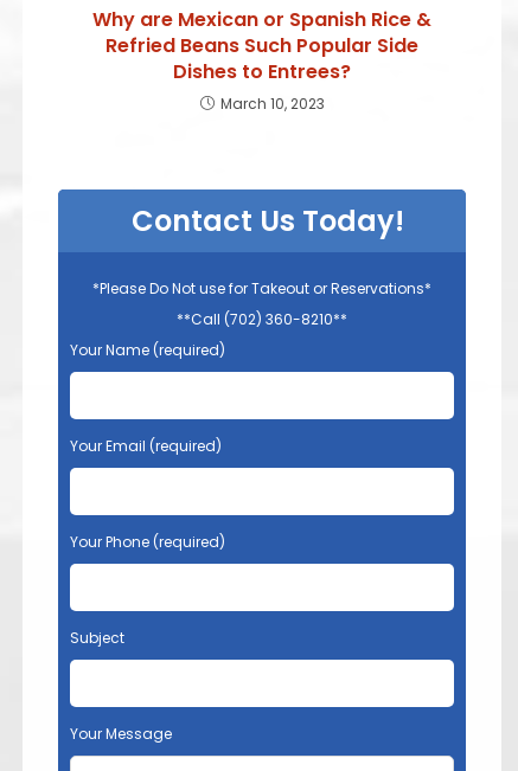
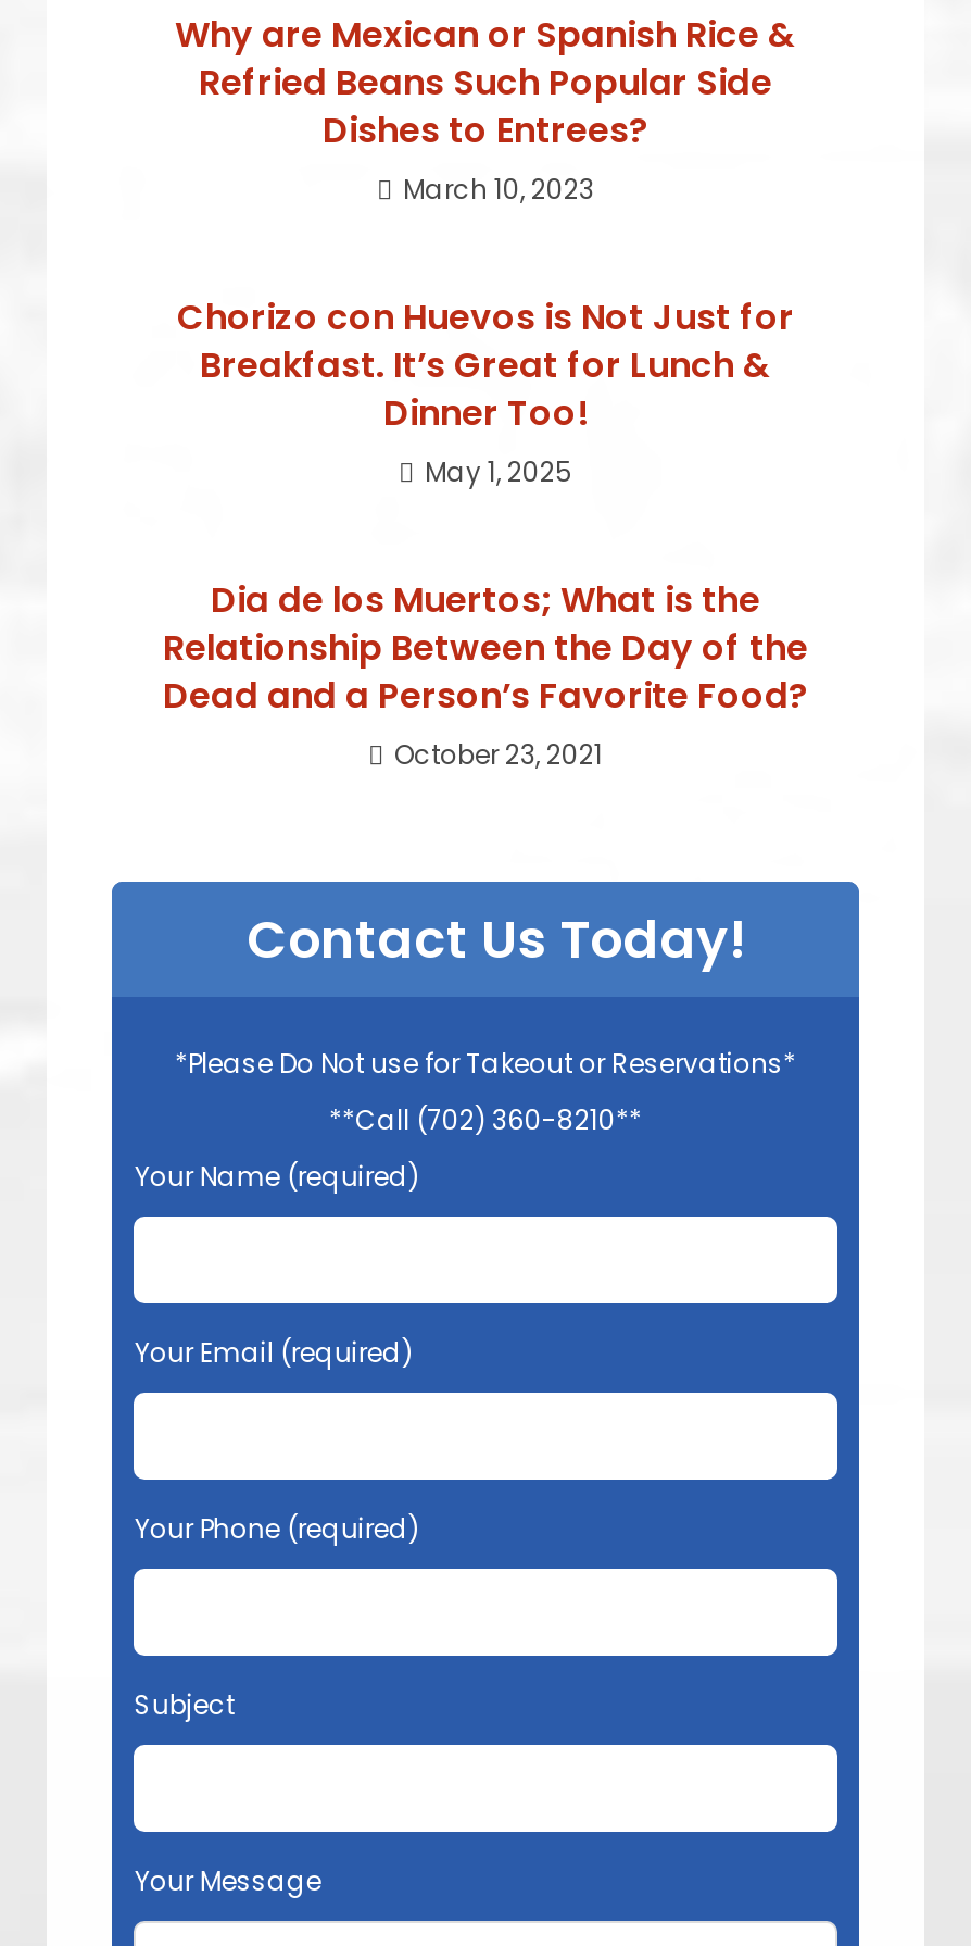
+ Chorizo con Huevos is Not Just for
+ Breakfast. It’s Great for Lunch &
+ Dinner Too!
+ May 1, 2025
+ Dia de los Muertos; What is the
+ Relationship Between the Day of the
+ Dead and a Person’s Favorite Food?
+ October 23, 2021
